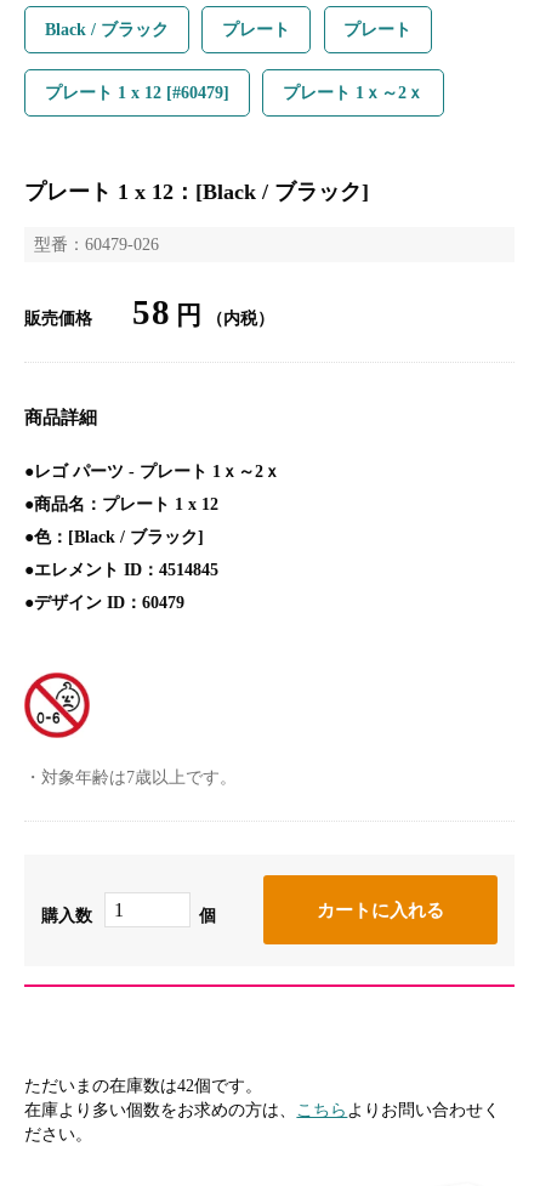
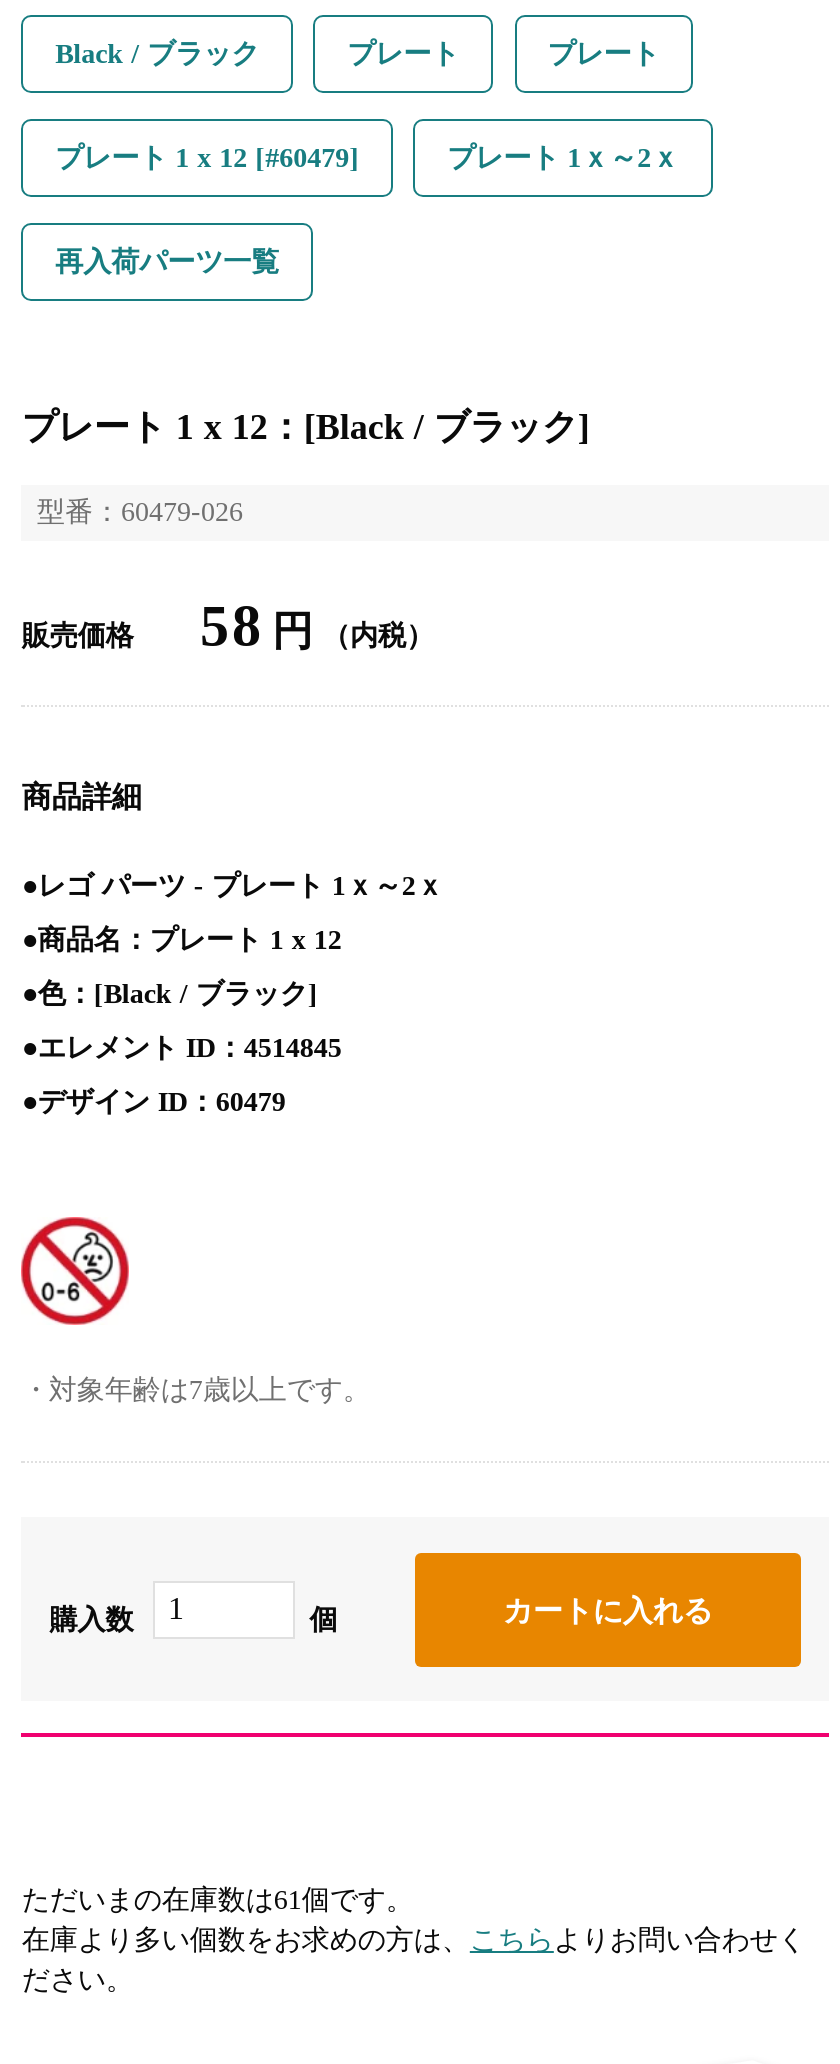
+ 再入荷パーツ一覧

- ただいまの在庫数は42個です。
+ ただいまの在庫数は61個です。
